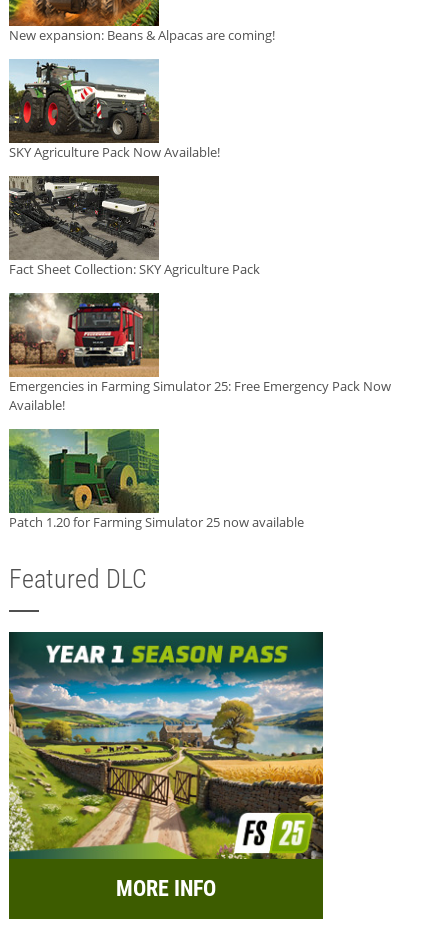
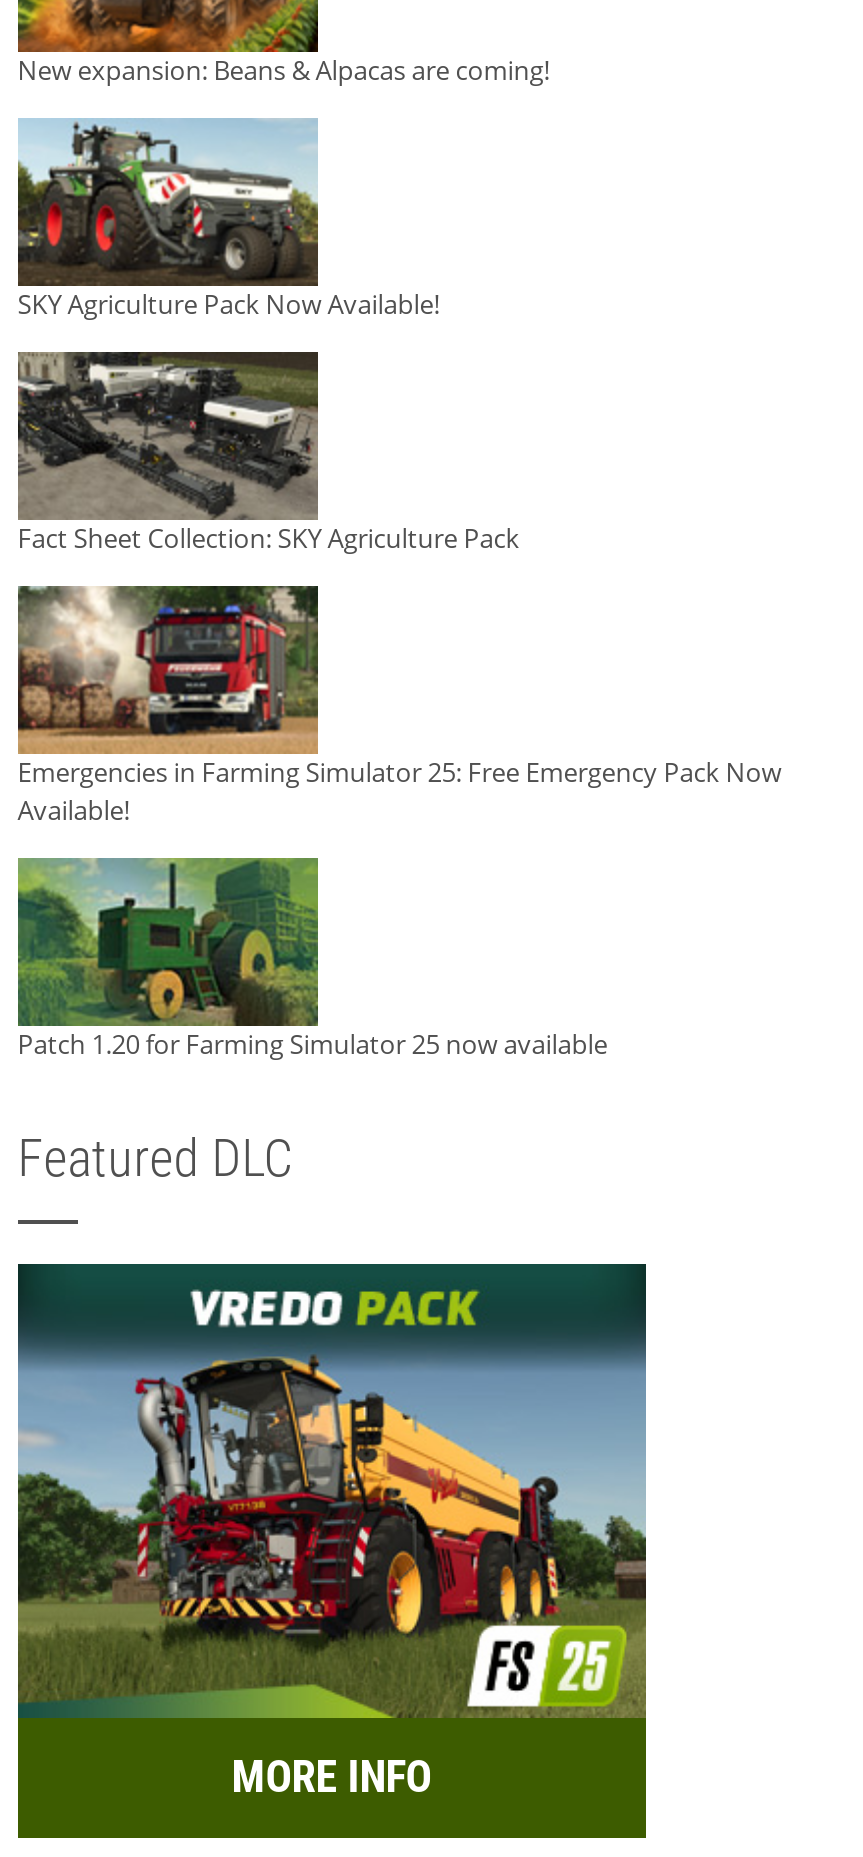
- [image]
+ [image]
